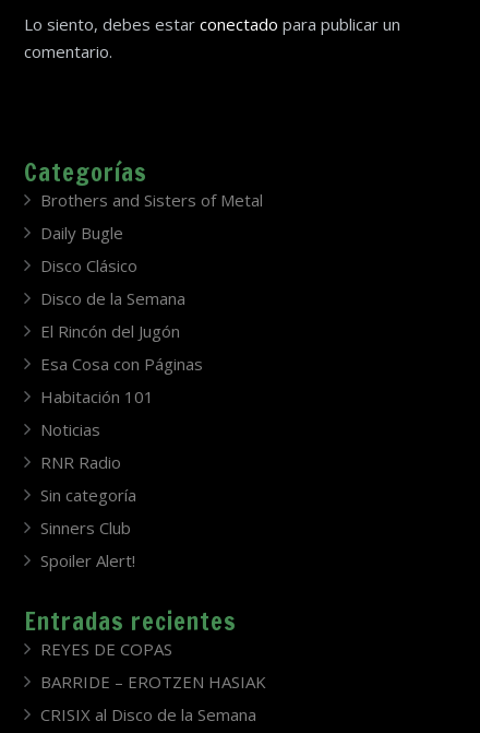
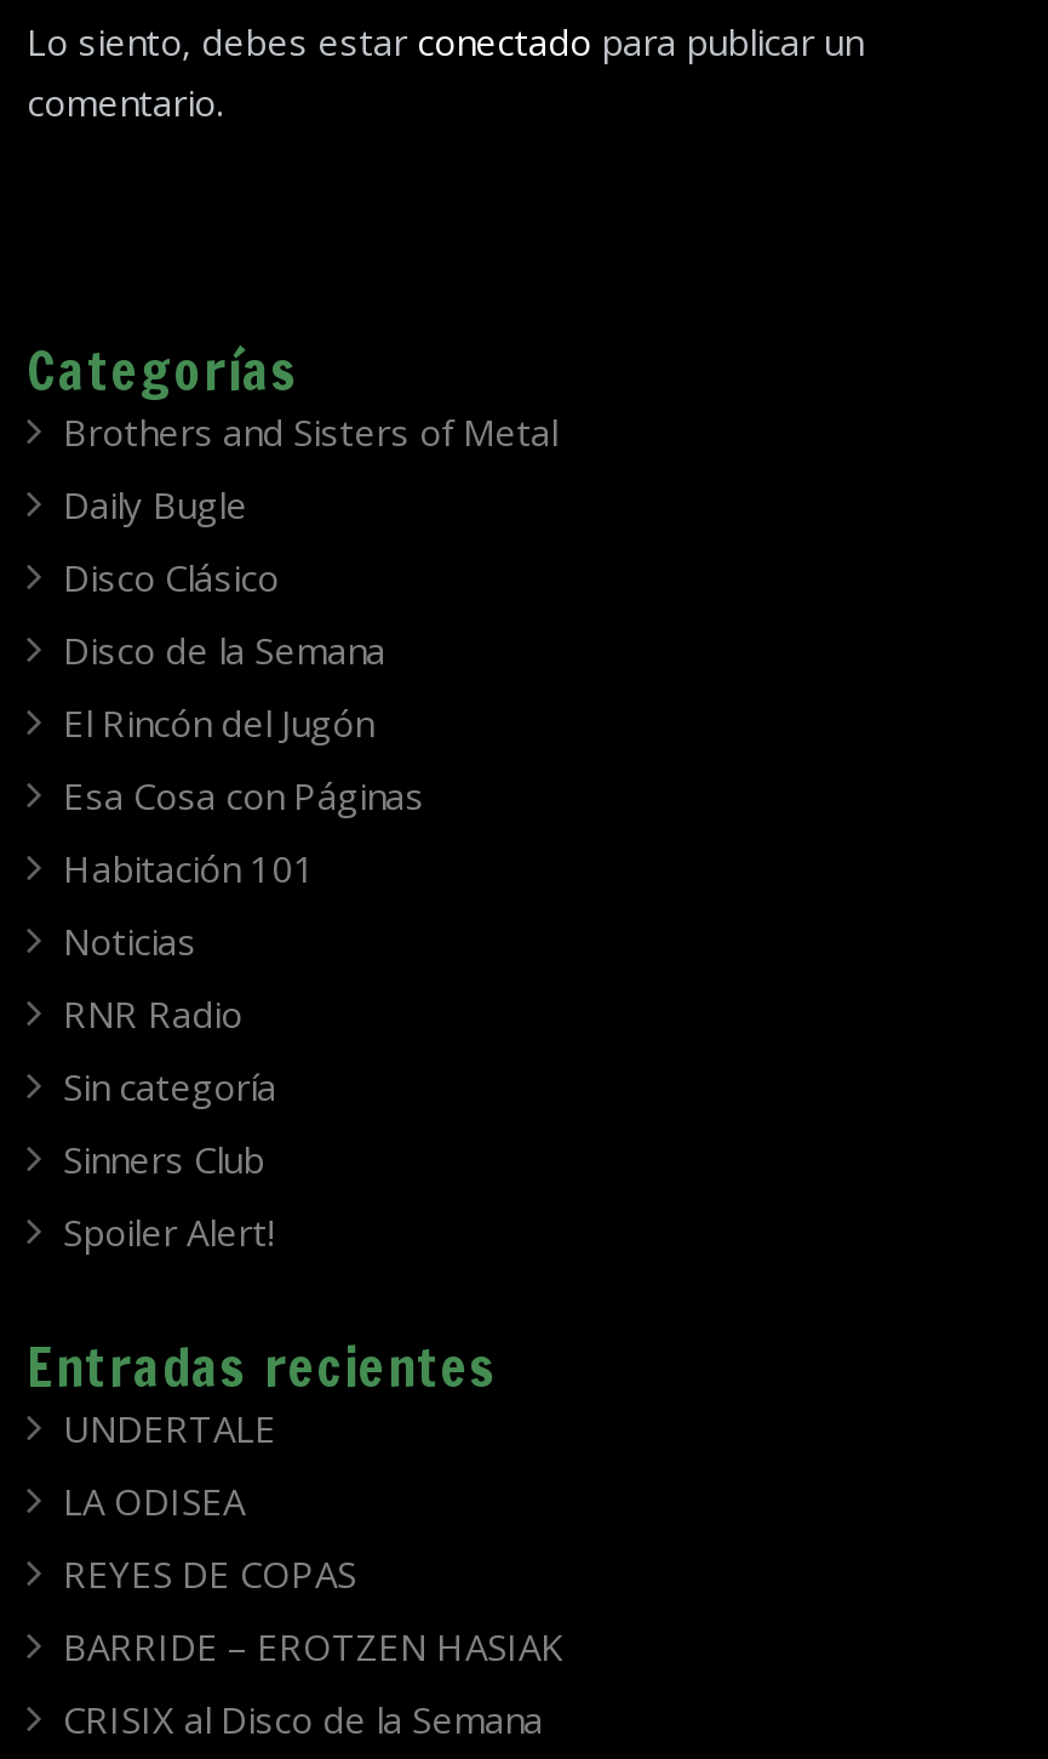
+ UNDERTALE
+ LA ODISEA
